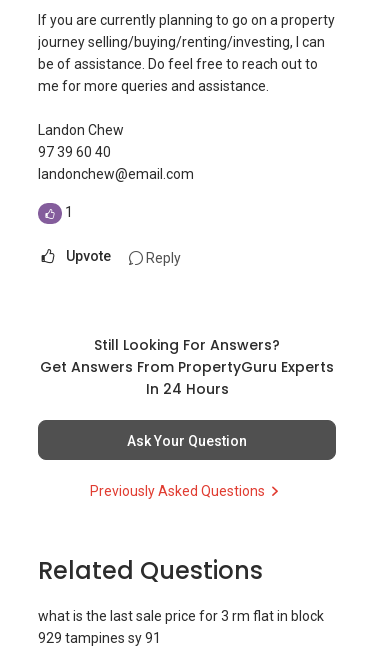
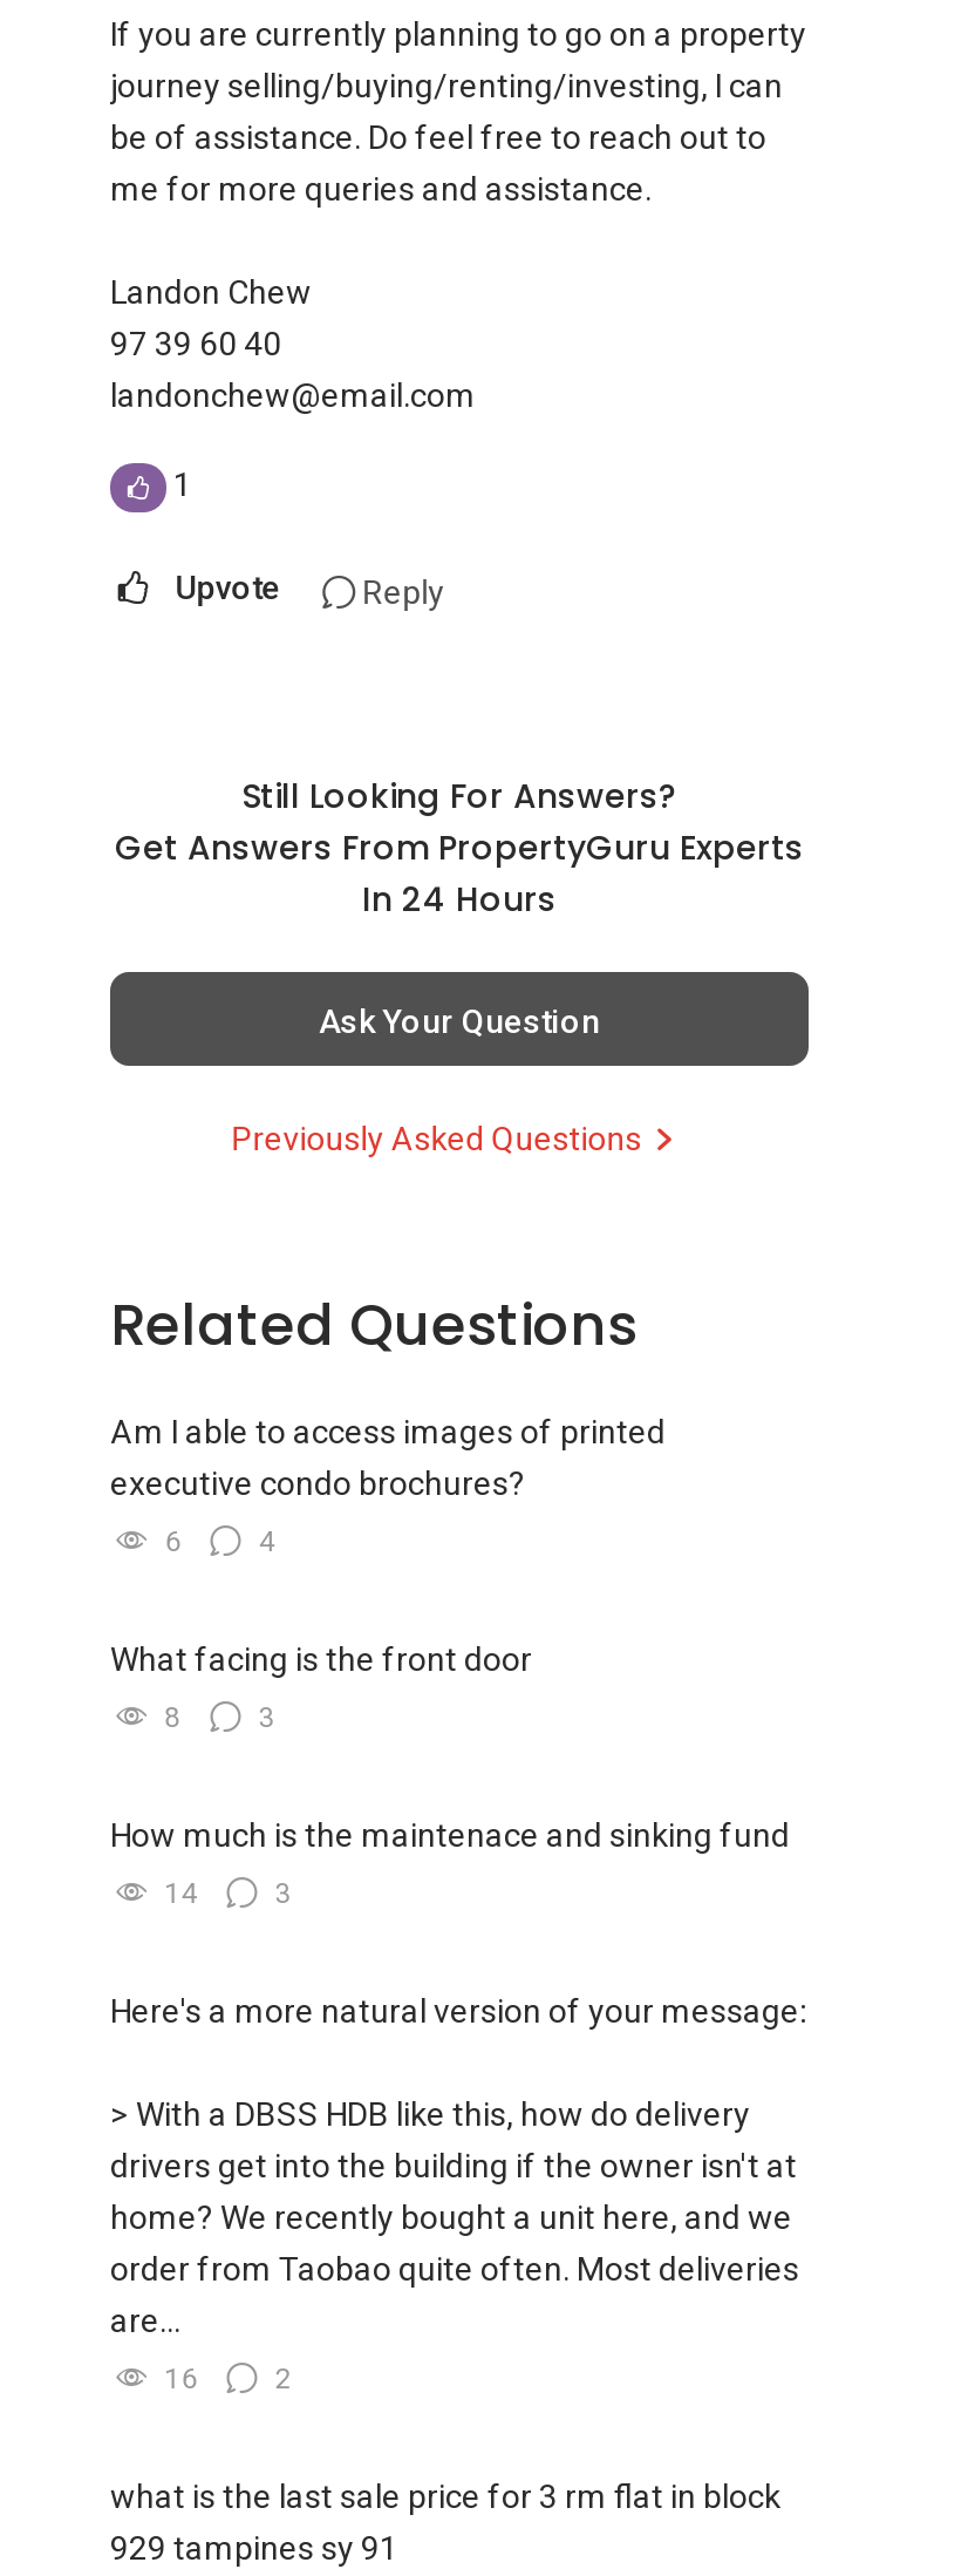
+ Am I able to access images of printed
+ executive condo brochures?
+ 6
+ 4
+ What facing is the front door
+ 8
+ 3
+ How much is the maintenace and sinking fund
+ 14
+ 3
+ Here's a more natural version of your message:
+ > With a DBSS HDB like this, how do delivery
+ drivers get into the building if the owner isn't at
+ home? We recently bought a unit here, and we
+ order from Taobao quite often. Most deliveries
+ are...
+ 16
+ 2
